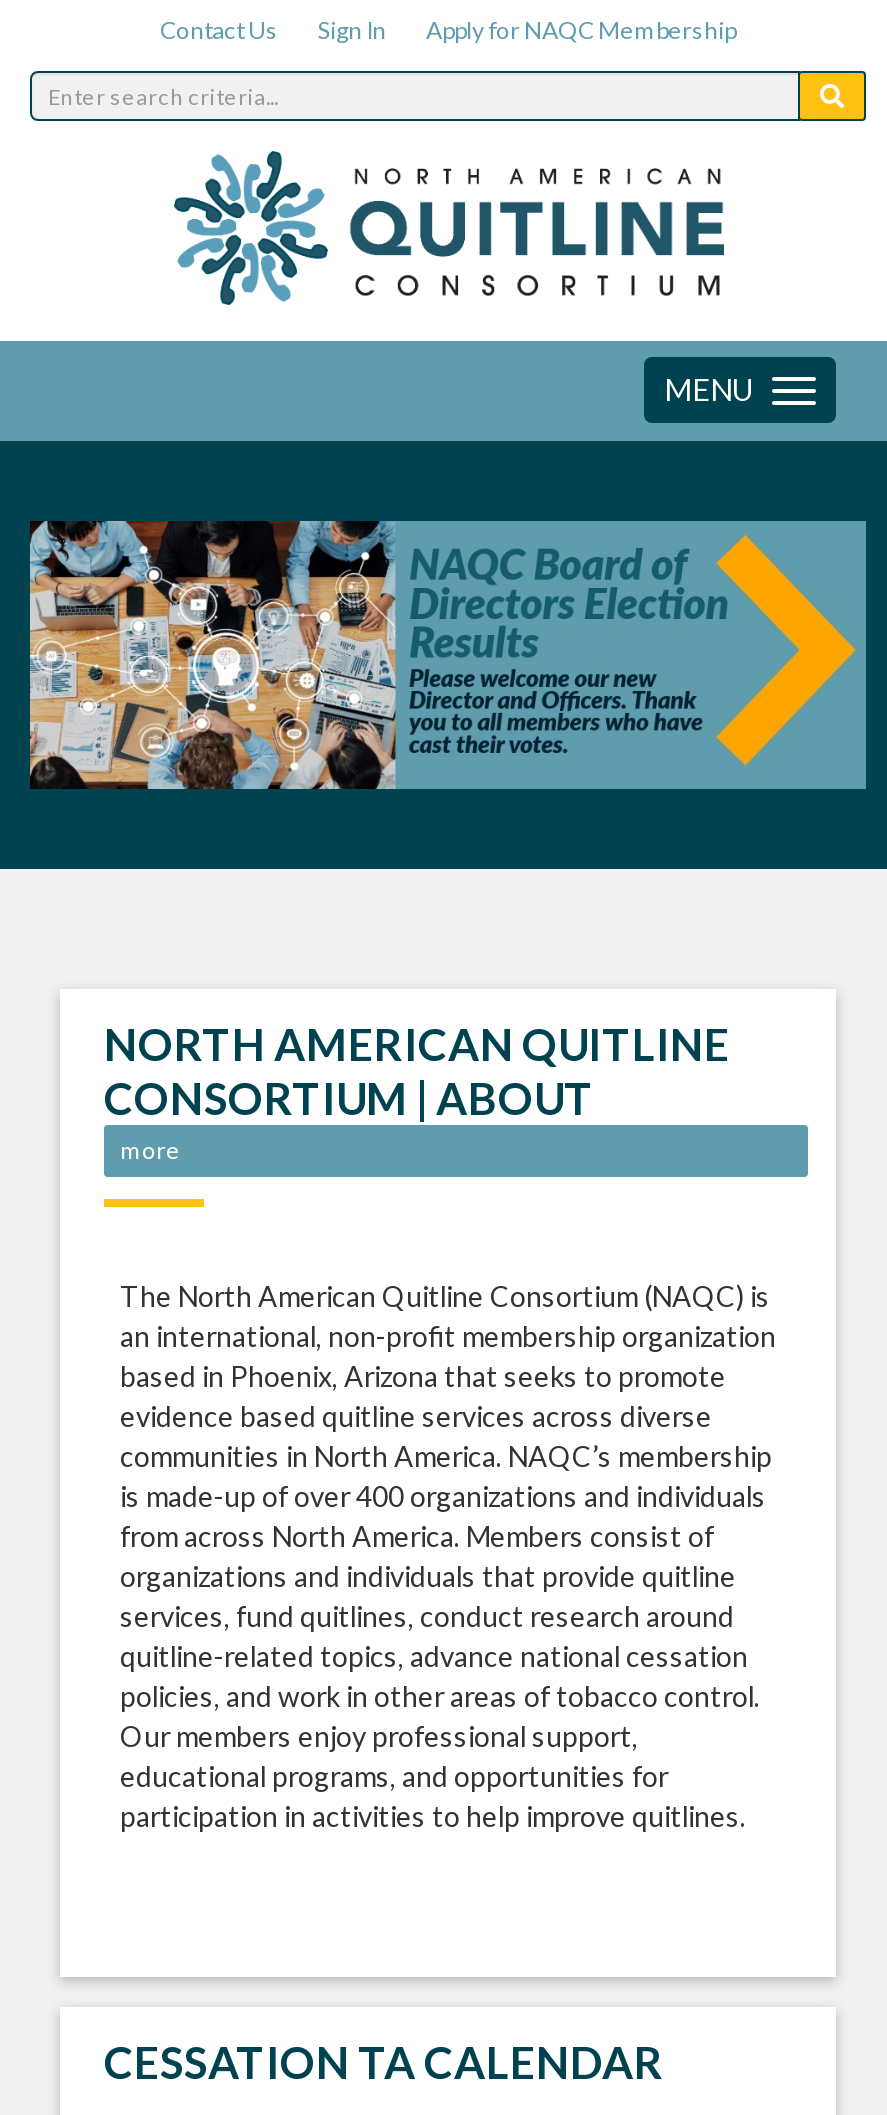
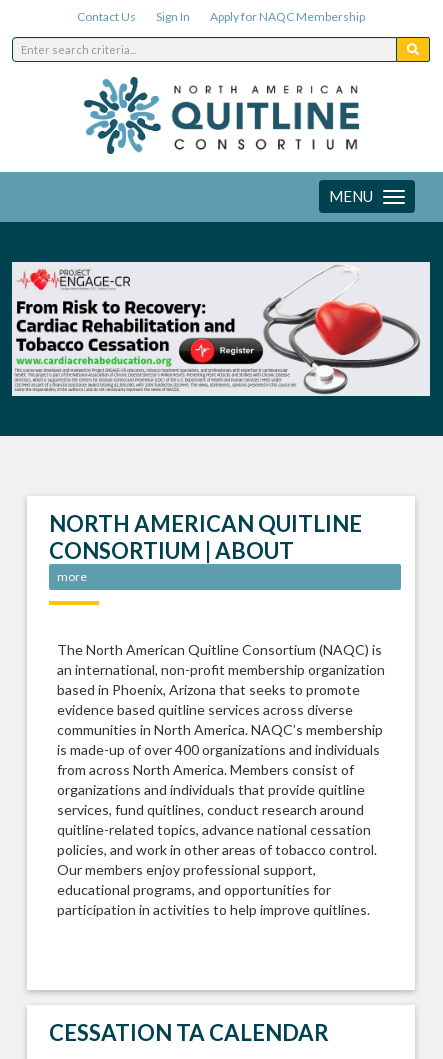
- [image]
+ [image]
